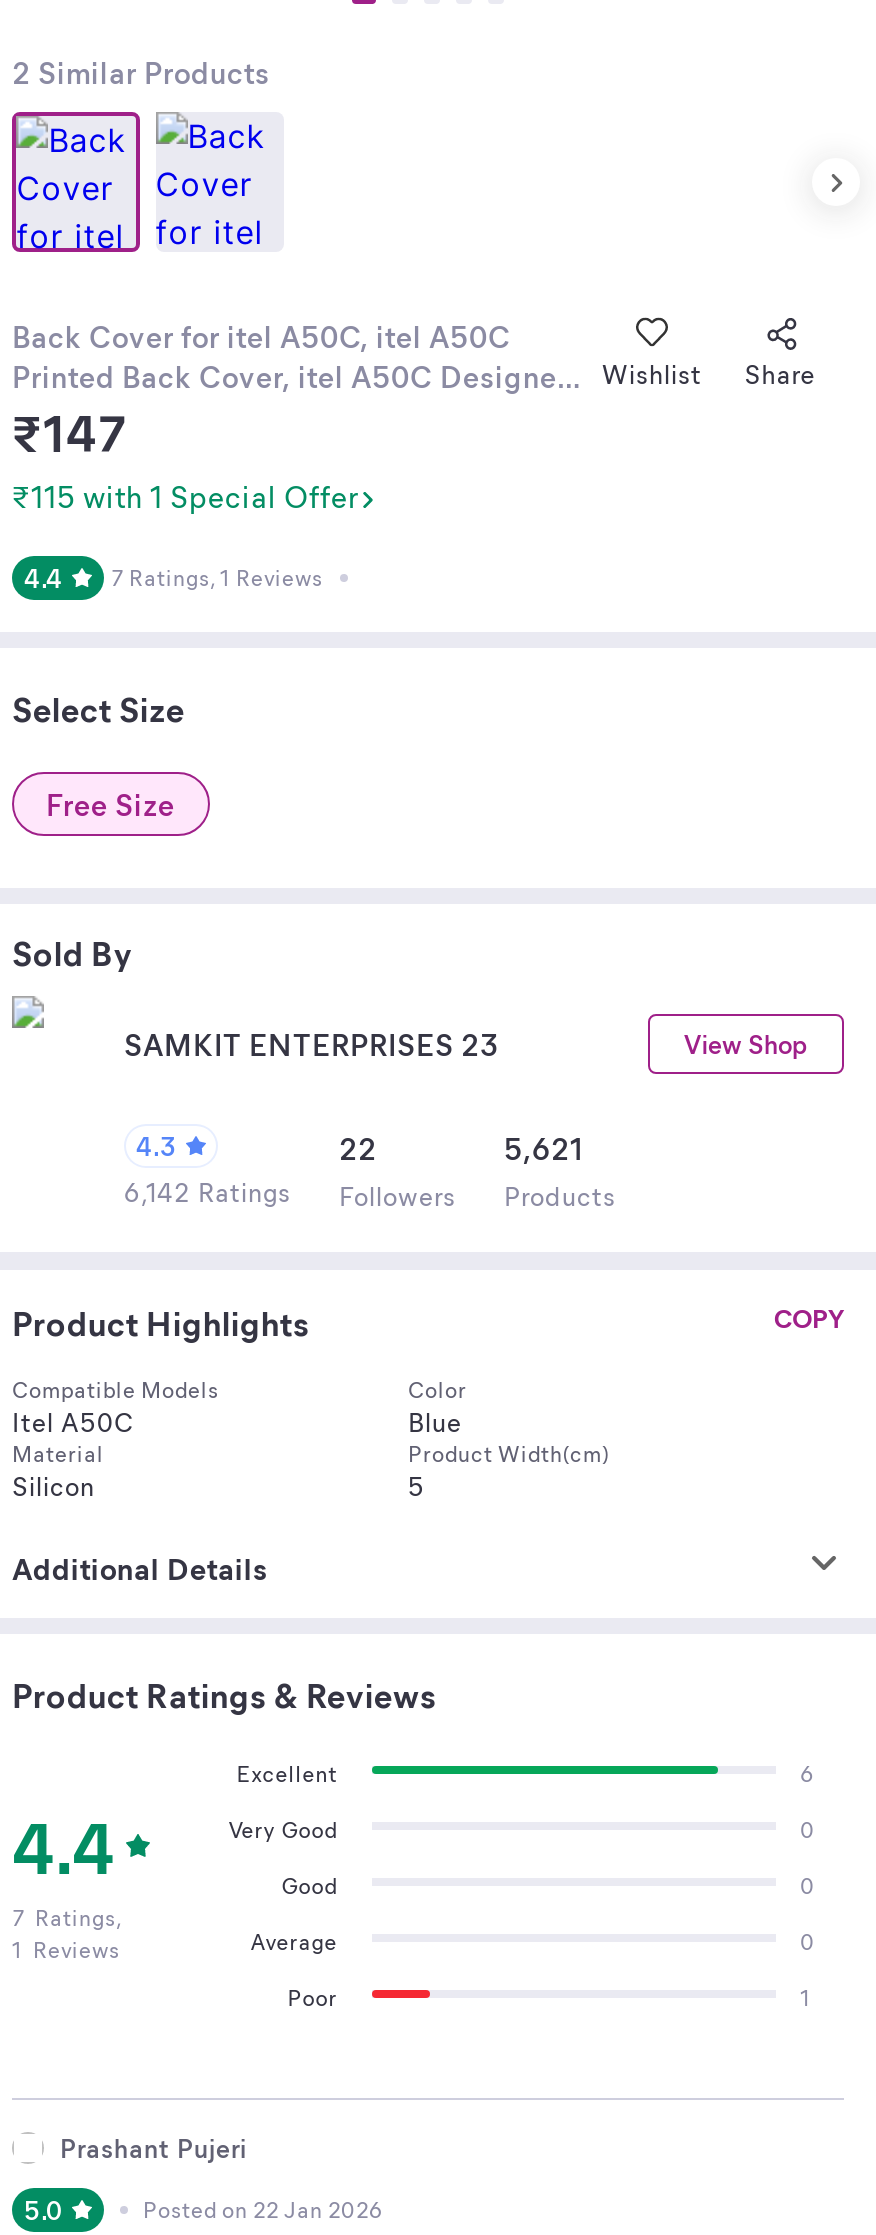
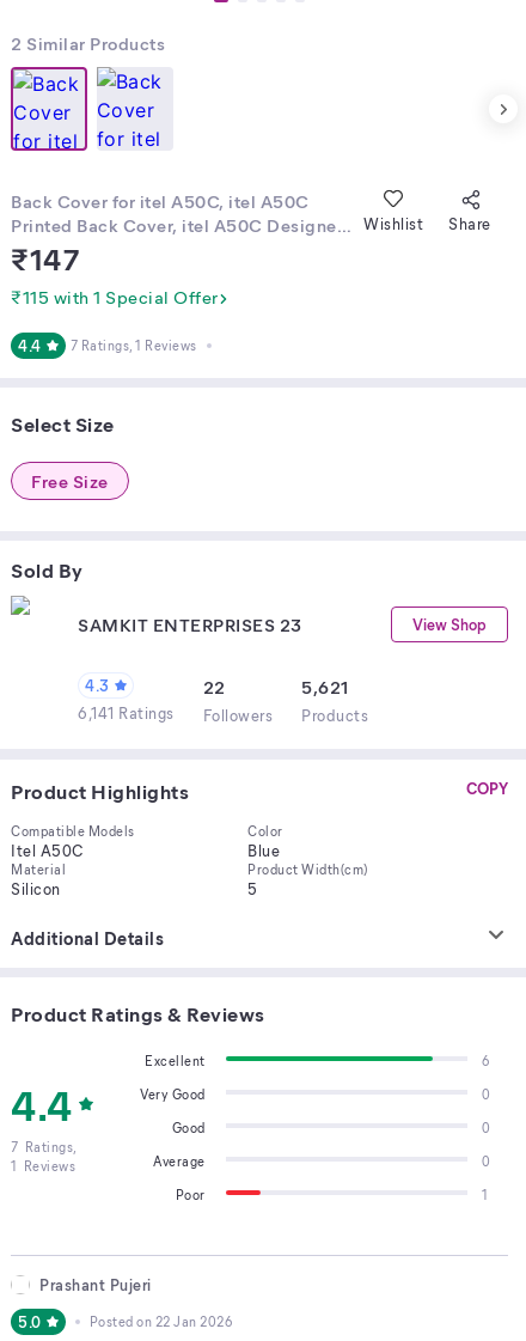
- 6,142 Ratings Followers Products
+ 6,141 Ratings Followers Products
